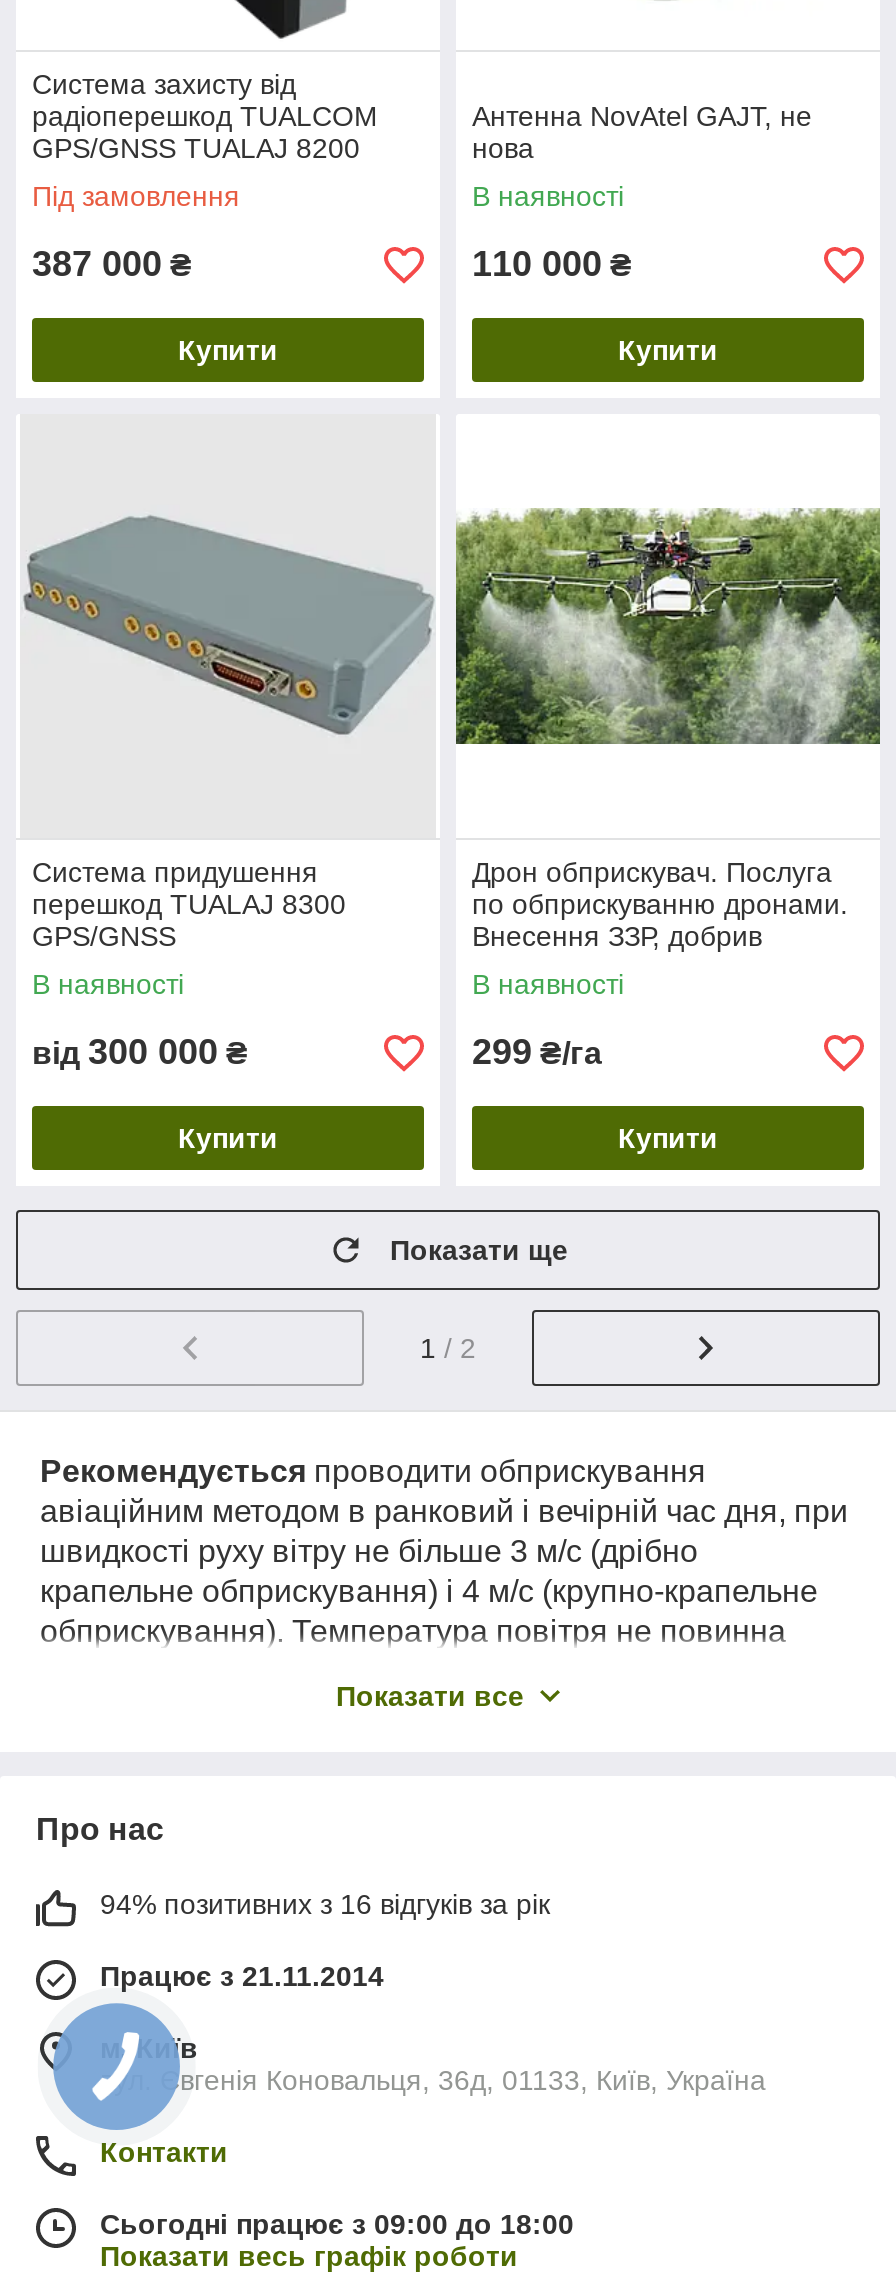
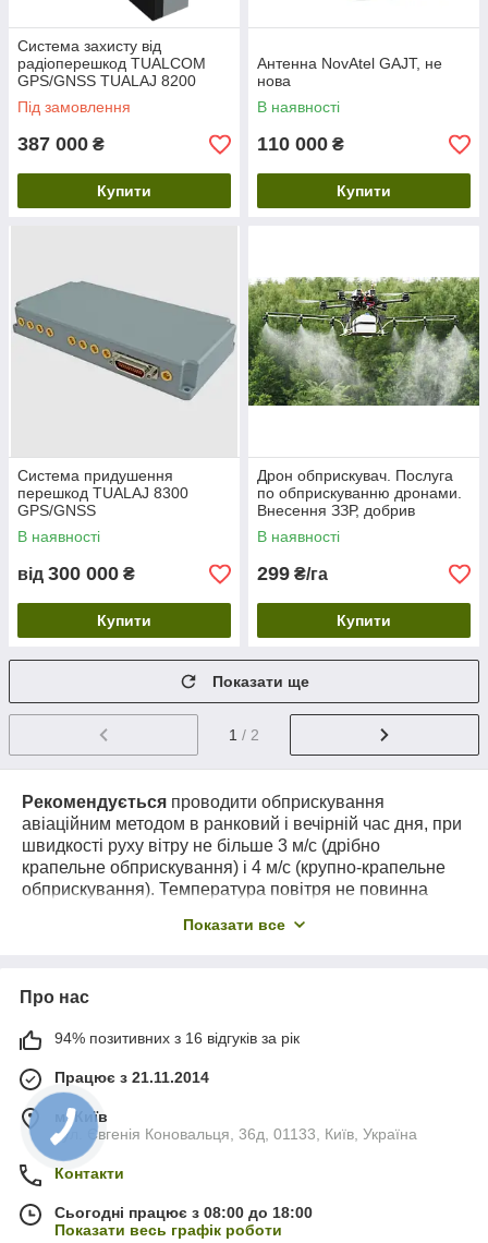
- Сьогодні працює з 09:00 до 18:00
+ Сьогодні працює з 08:00 до 18:00
